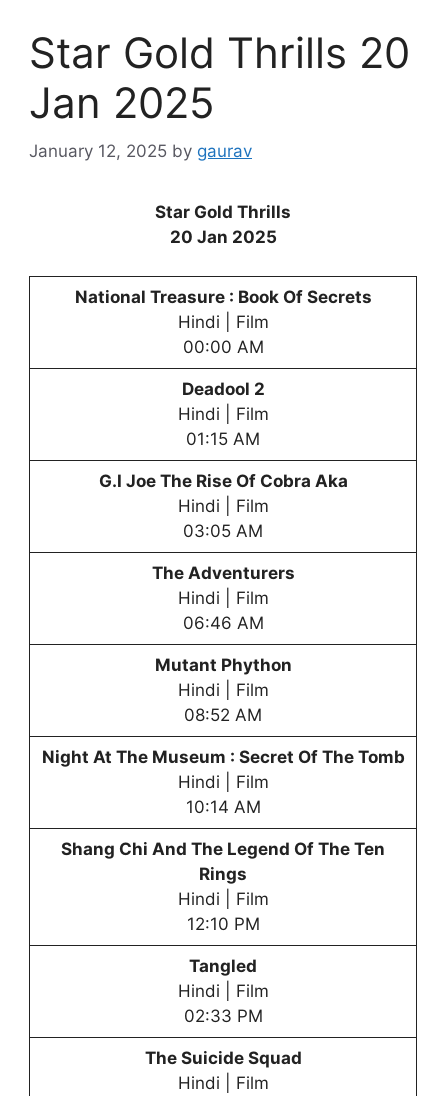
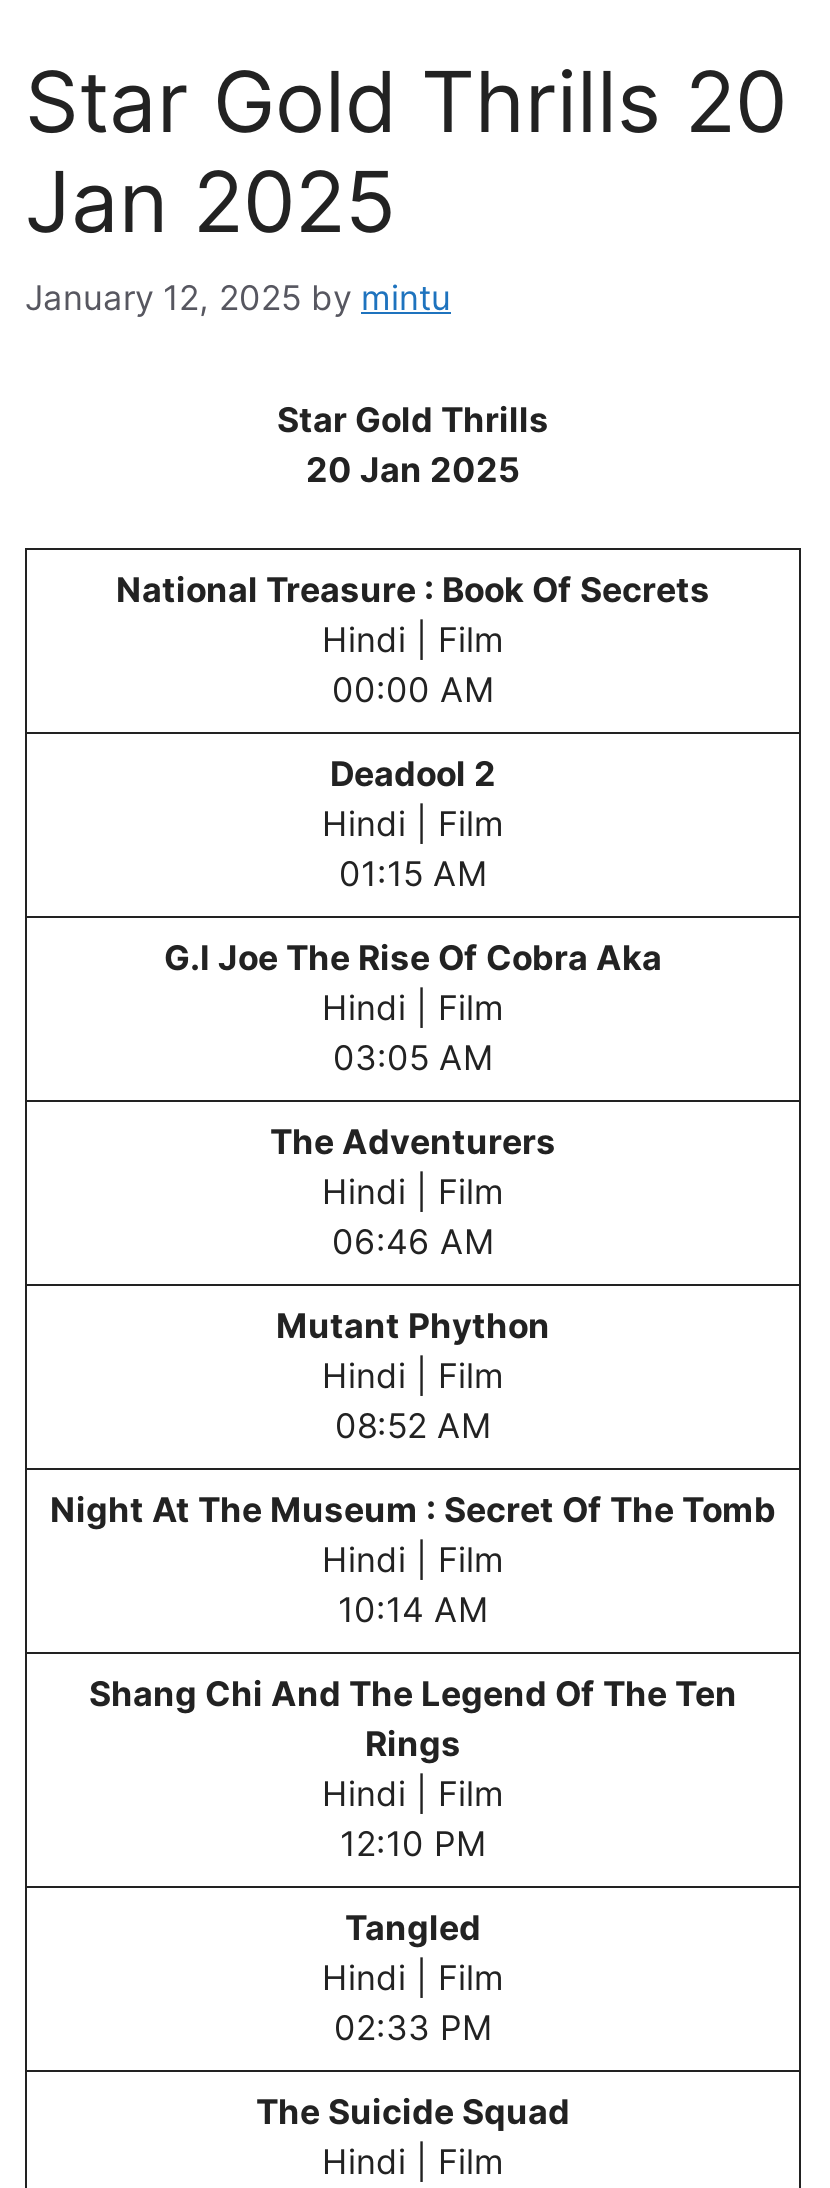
- January 12, 2025 by gaurav
+ January 12, 2025 by mintu
